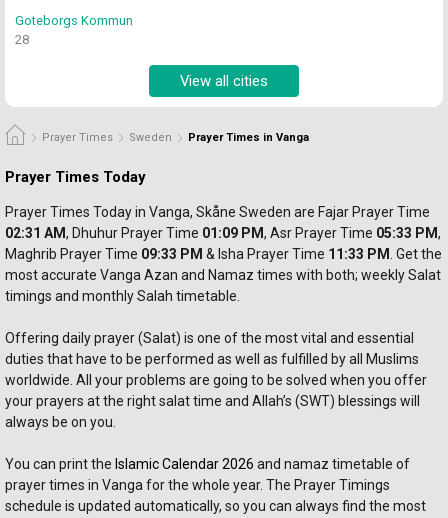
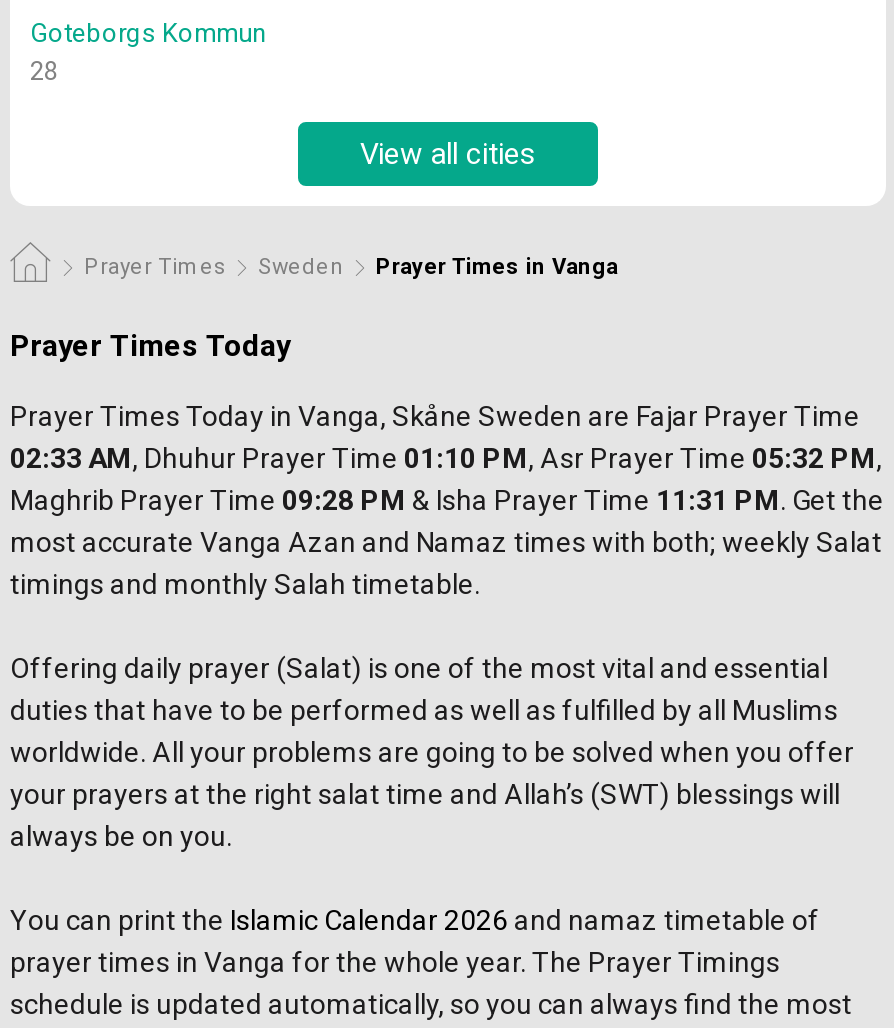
- 02:31 AM, Dhuhur Prayer Time 01:09 PM, Asr Prayer Time 05:33 PM,
+ 02:33 AM, Dhuhur Prayer Time 01:10 PM, Asr Prayer Time 05:32 PM,

- Maghrib Prayer Time 09:33 PM & Isha Prayer Time 11:33 PM. Get the
+ Maghrib Prayer Time 09:28 PM & Isha Prayer Time 11:31 PM. Get the
